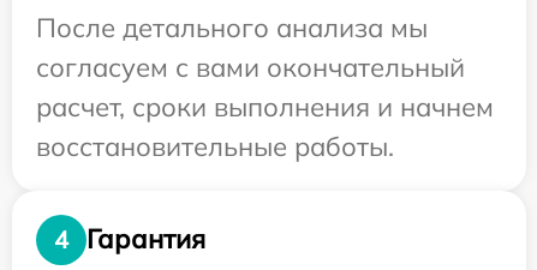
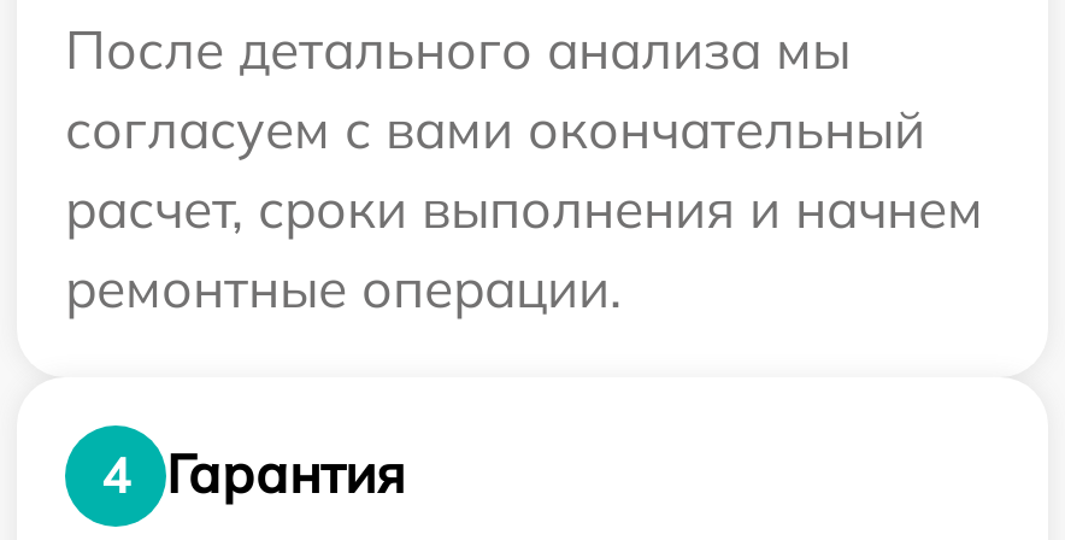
- восстановительные работы.
+ ремонтные операции.
